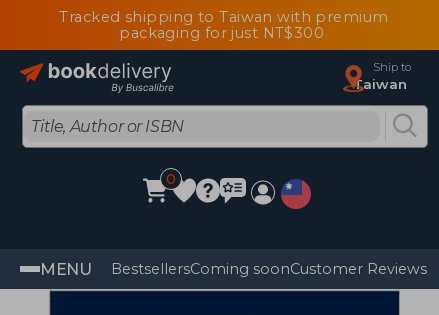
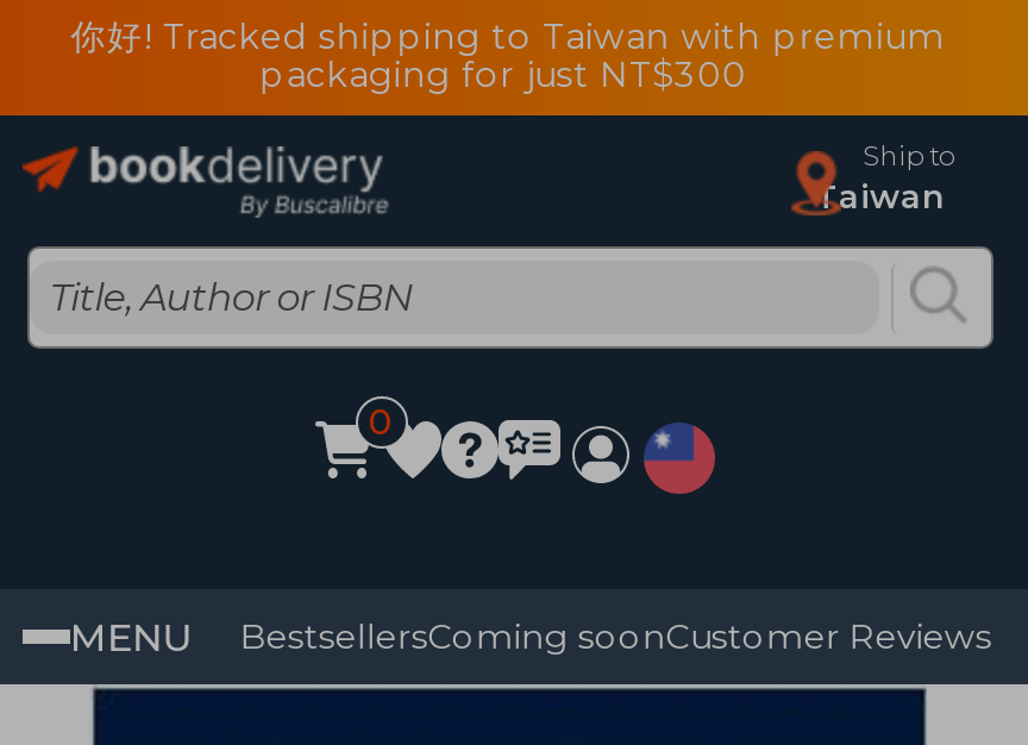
- Tracked shipping to Taiwan with premium
+ 你好! Tracked shipping to Taiwan with premium
